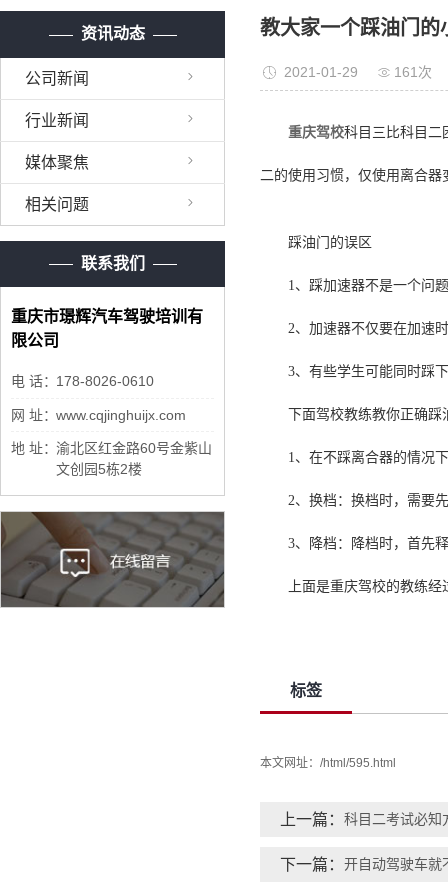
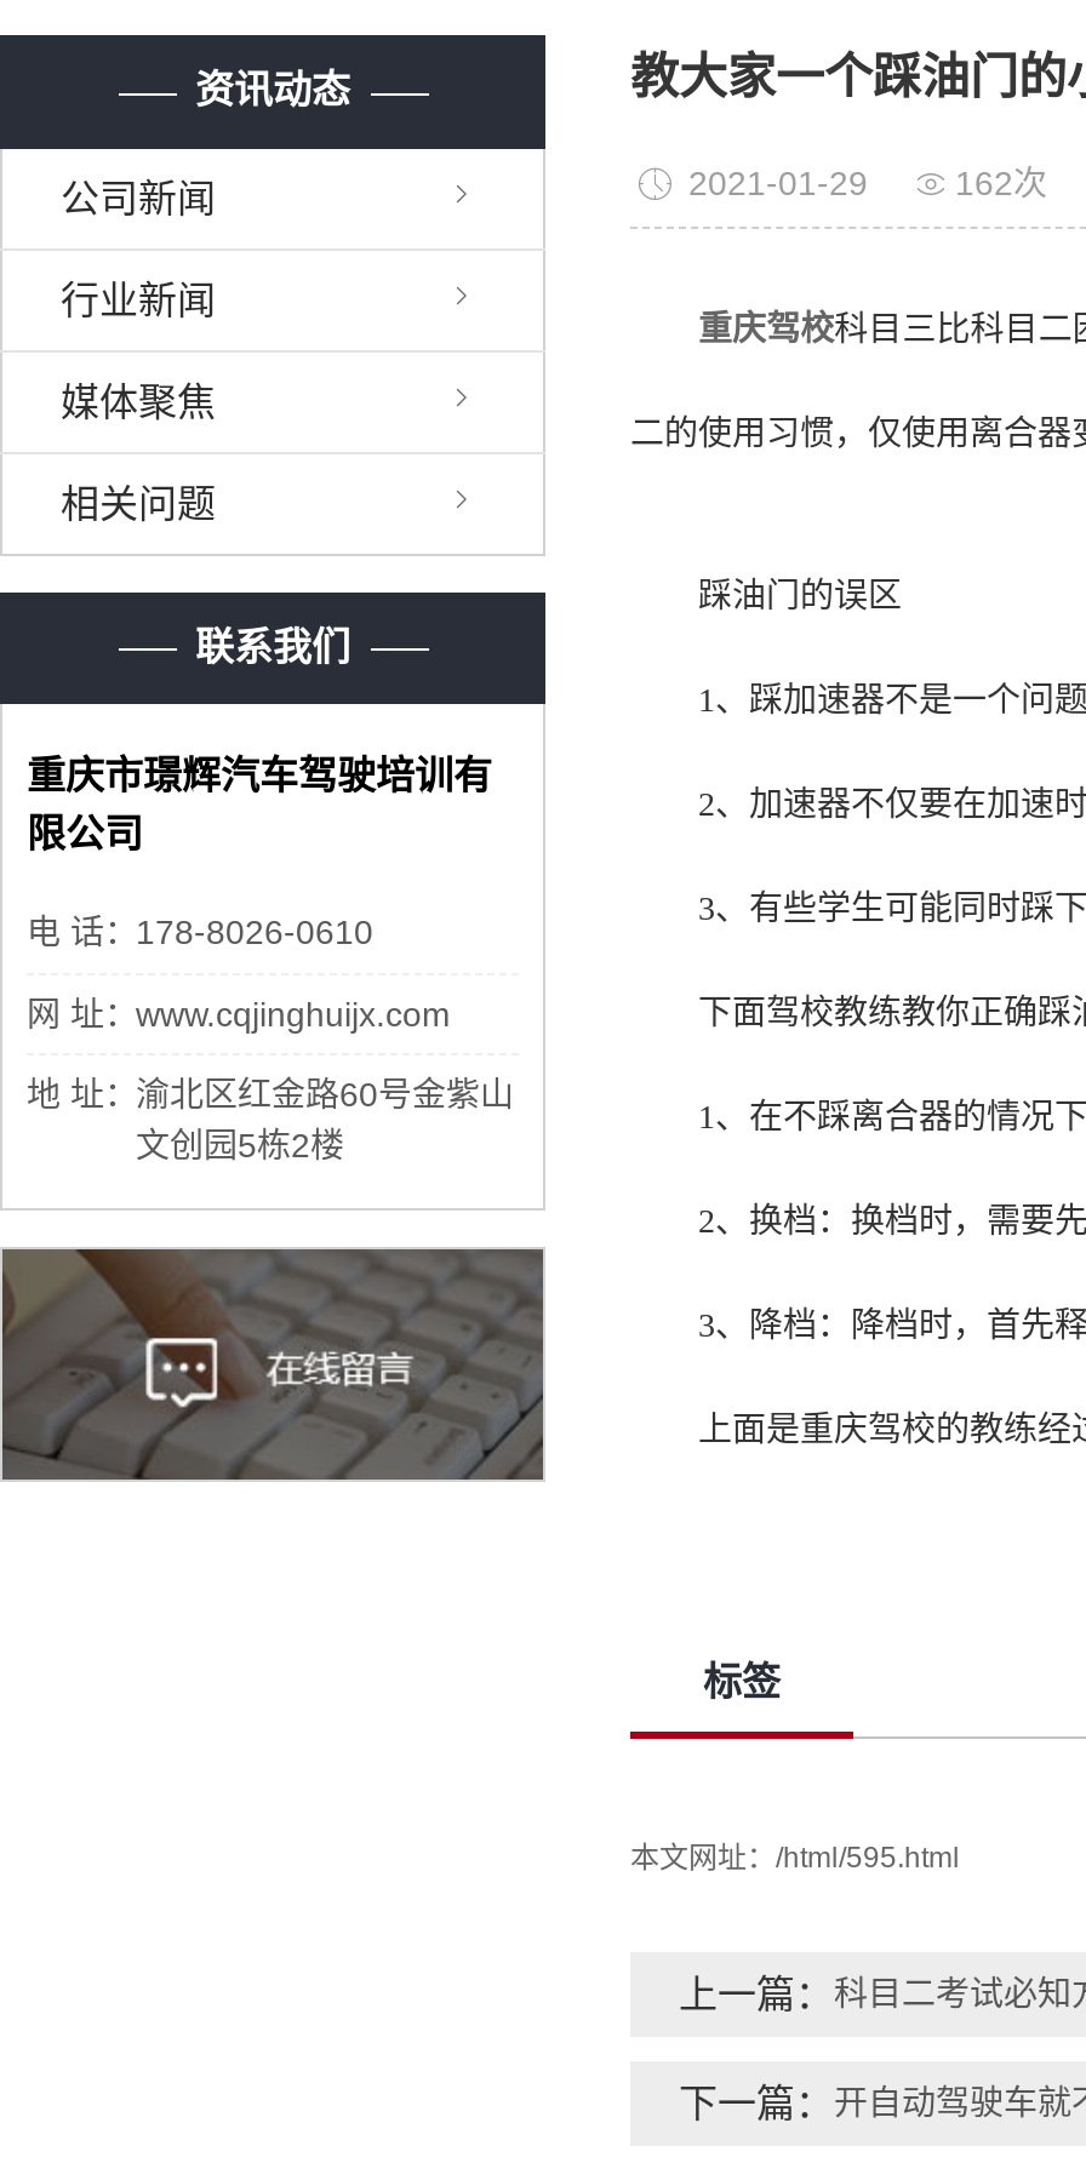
- 161次
+ 162次
